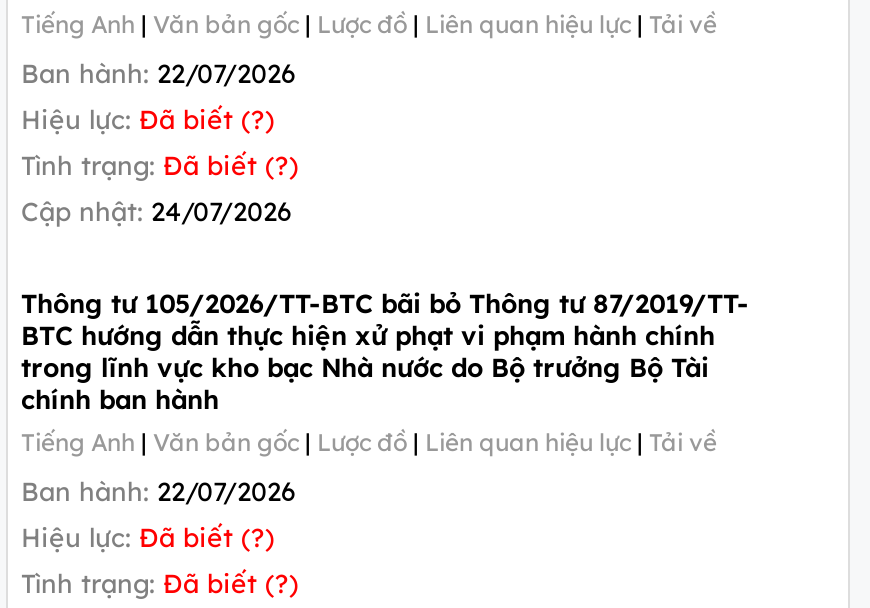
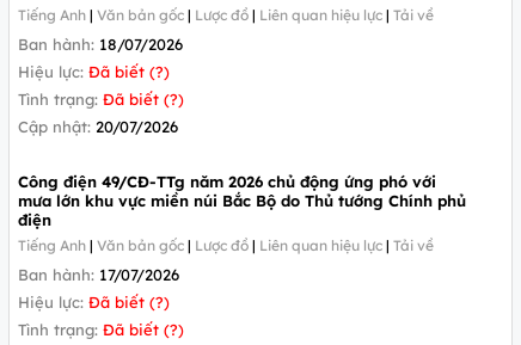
- Ban hành: 22/07/2026
+ Ban hành: 18/07/2026

- Cập nhật: 24/07/2026
+ Cập nhật: 20/07/2026

- Thông tư 105/2026/TT-BTC bãi bỏ Thông tư 87/2019/TT-
- BTC hướng dẫn thực hiện xử phạt vi phạm hành chính
- trong lĩnh vực kho bạc Nhà nước do Bộ trưởng Bộ Tài
- chính ban hành
+ Công điện 49/CĐ-TTg năm 2026 chủ động ứng phó với
+ mưa lớn khu vực miền núi Bắc Bộ do Thủ tướng Chính phủ
+ điện

- Ban hành: 22/07/2026
+ Ban hành: 17/07/2026
